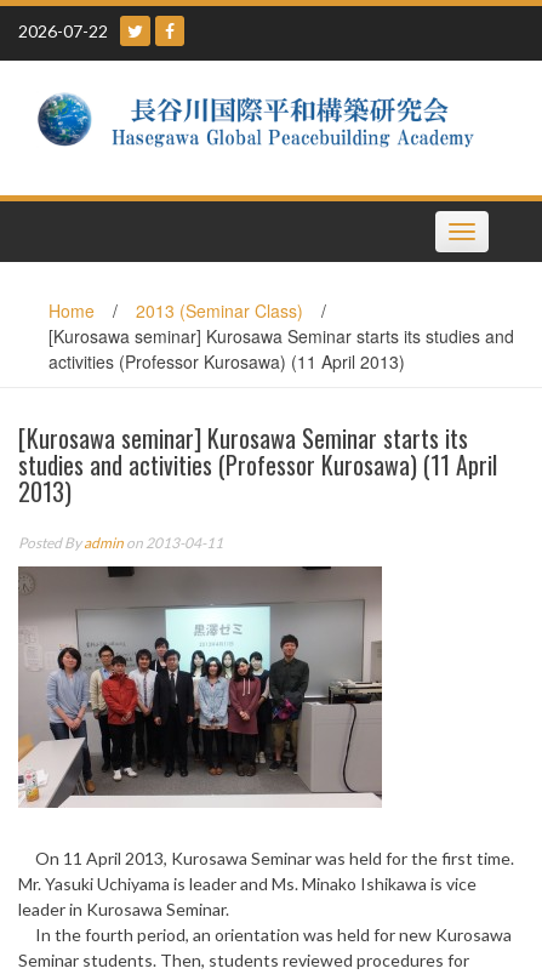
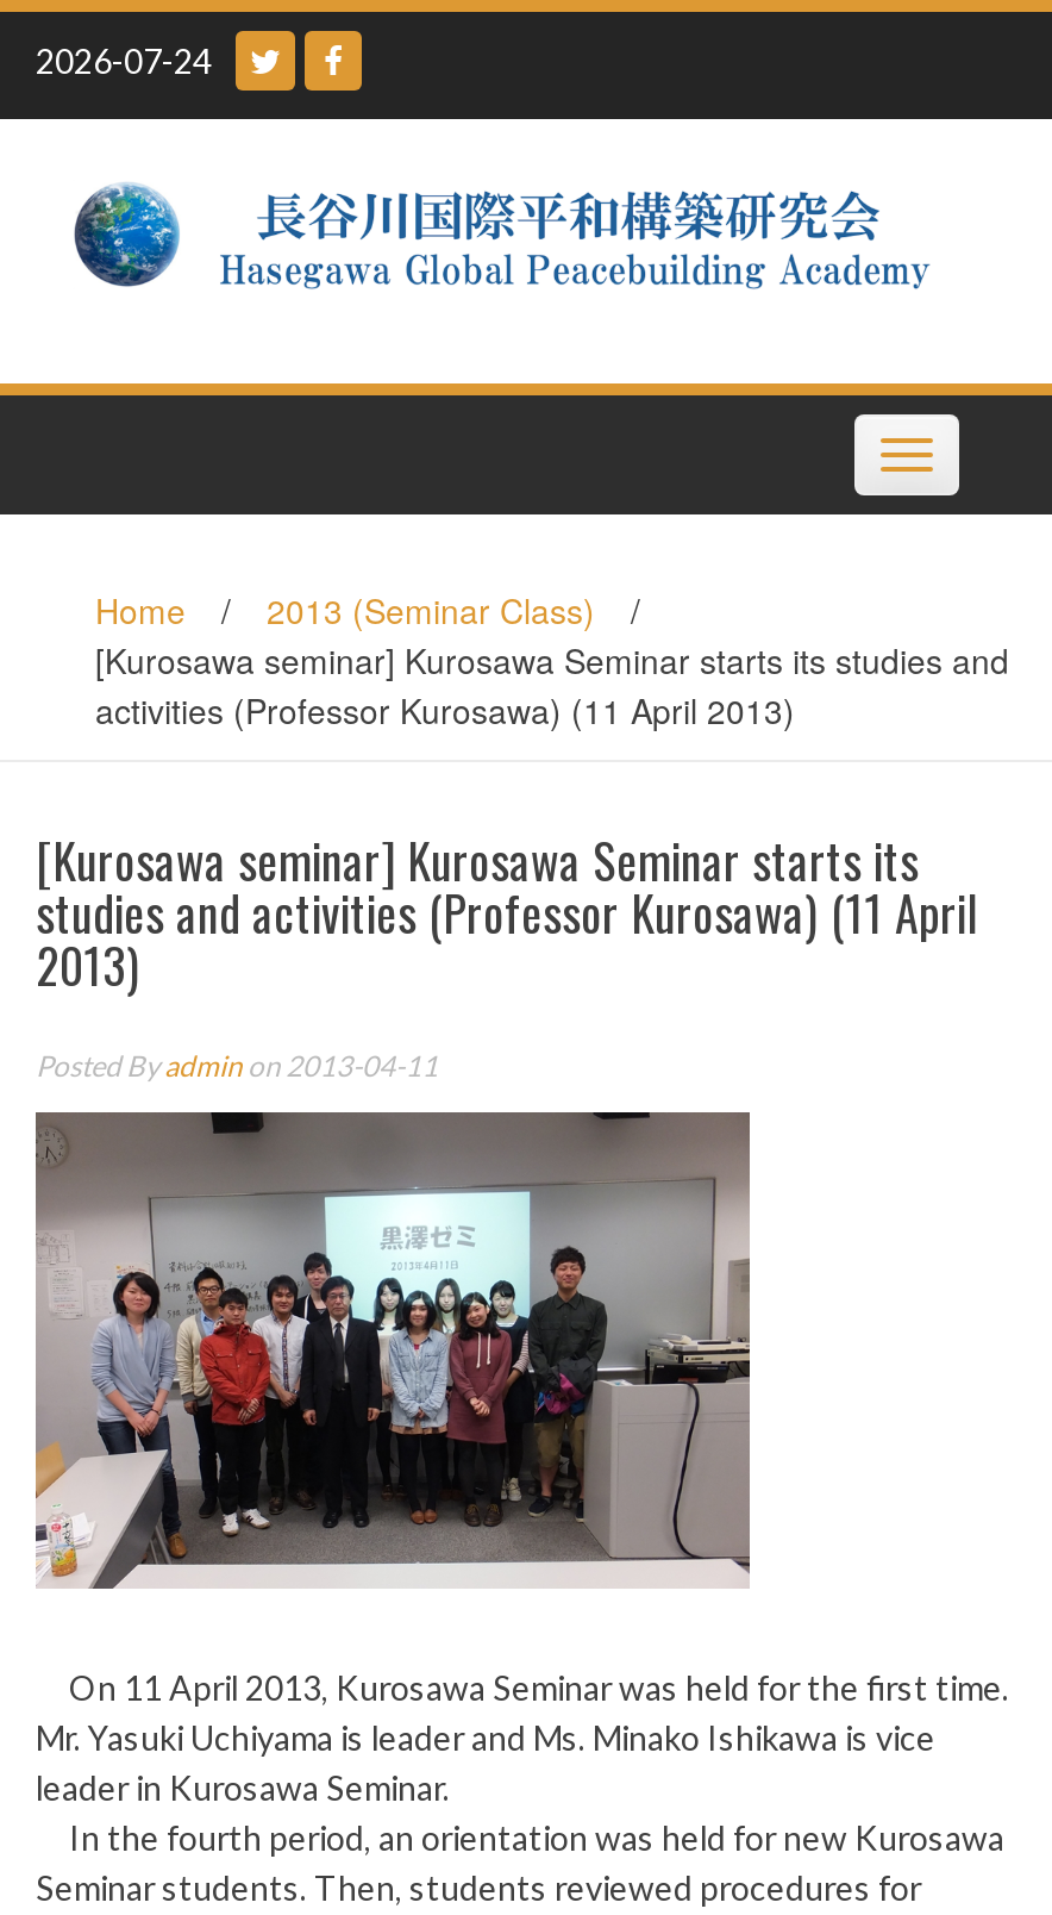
- 2026-07-22
+ 2026-07-24
